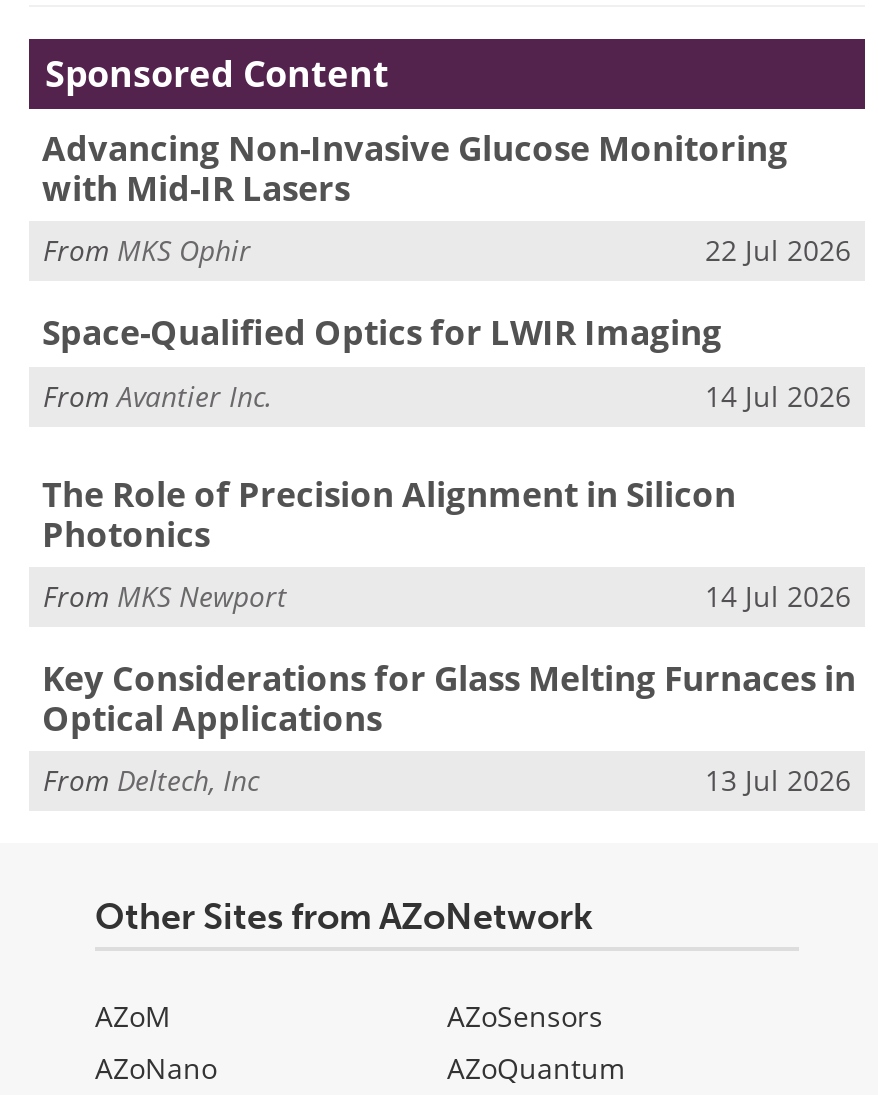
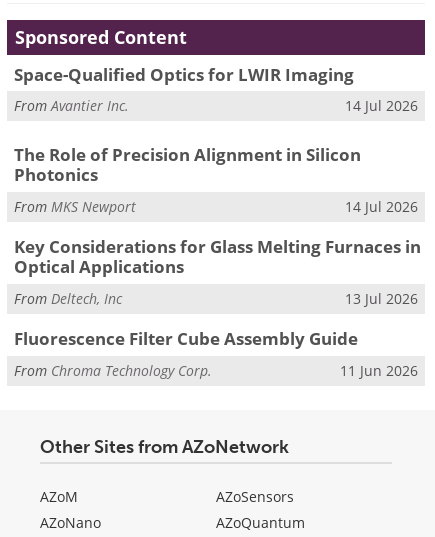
- Advancing Non-Invasive Glucose Monitoring
- with Mid-IR Lasers
- From MKS Ophir
- 22 Jul 2026

moved up: Space-Qualified Optics for LWIR Imaging | From Avantier Inc. | 14 Jul 2026 | ... | From Deltech, Inc | 13 Jul 2026

+ Fluorescence Filter Cube Assembly Guide
+ From Chroma Technology Corp.
+ 11 Jun 2026
